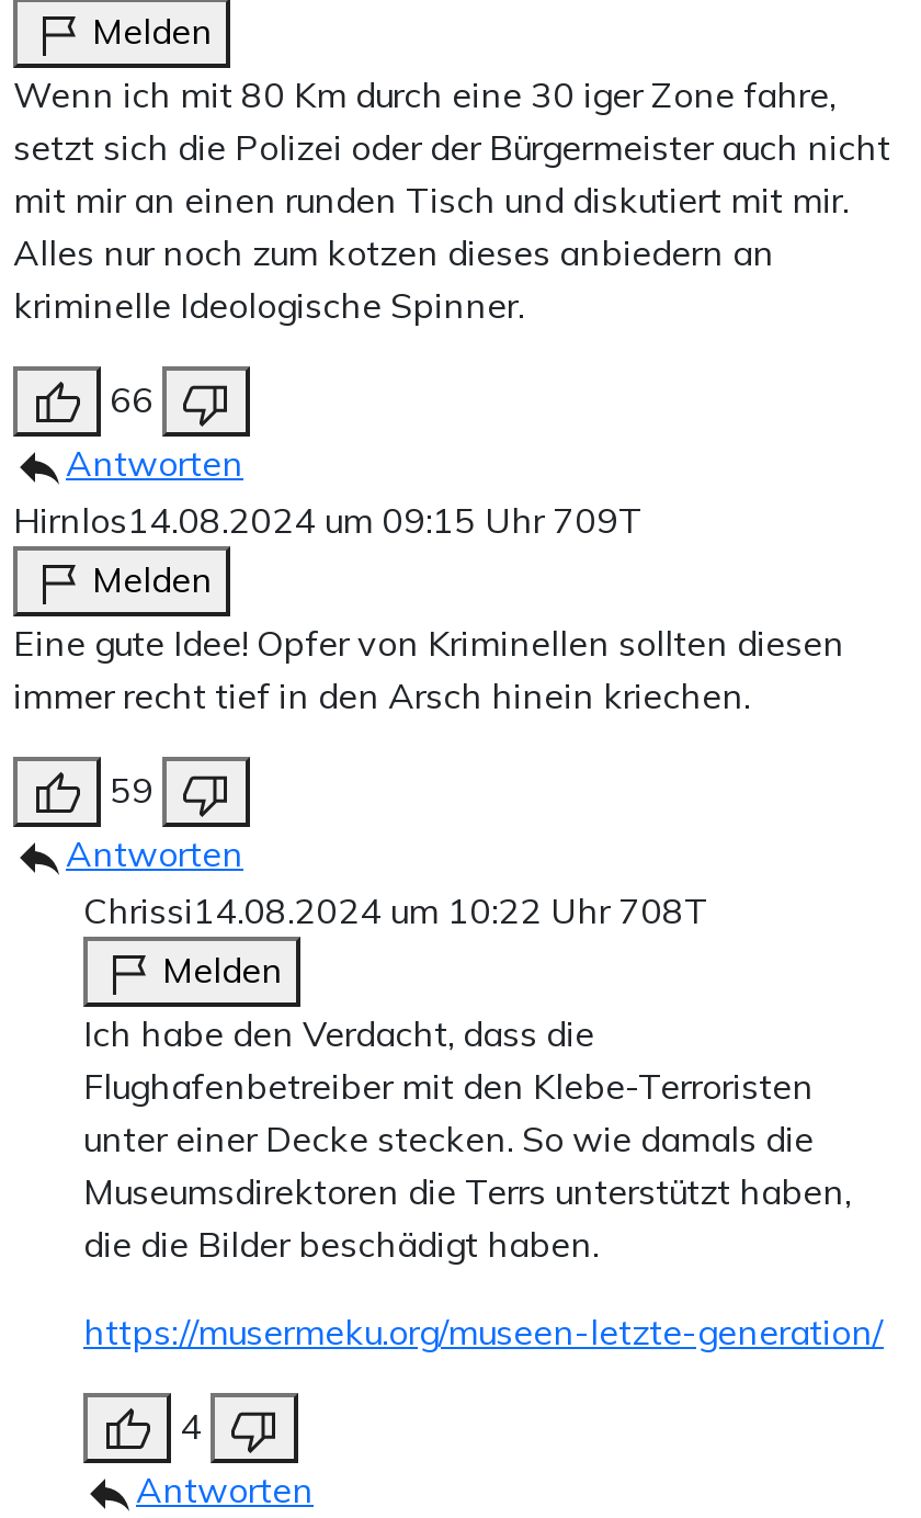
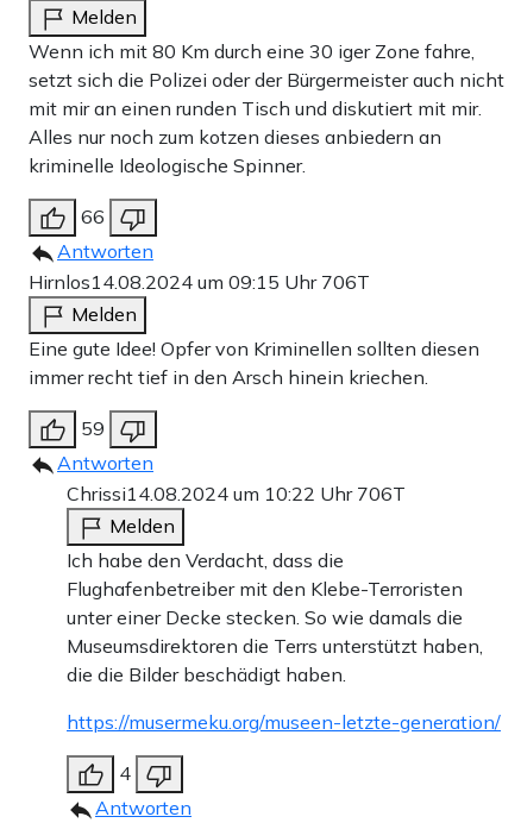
- Hirnlos14.08.2024 um 09:15 Uhr 709T
+ Hirnlos14.08.2024 um 09:15 Uhr 706T

- Chrissi 14.08.2024 um 10:22 Uhr 708T
+ Chrissi 14.08.2024 um 10:22 Uhr 706T
